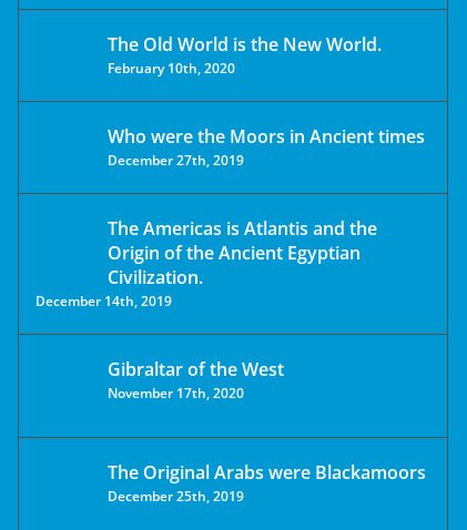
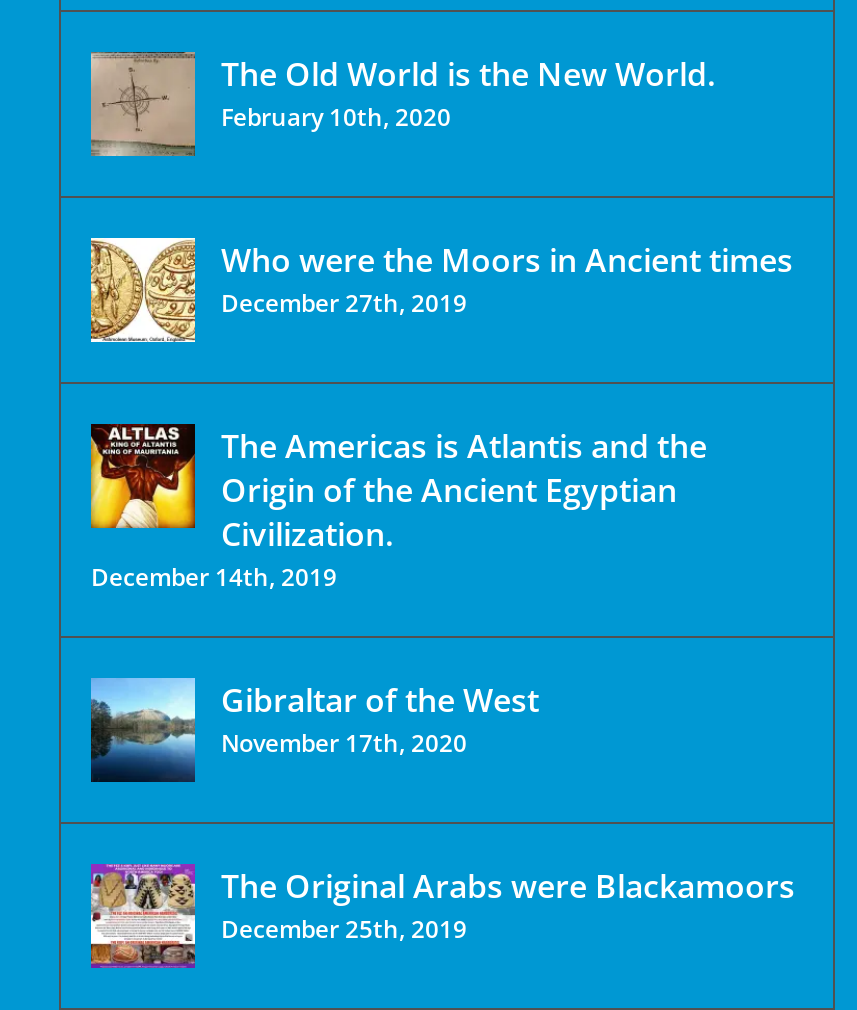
+ [image]

+ [image]

+ [image]

+ [image]

+ [image]
